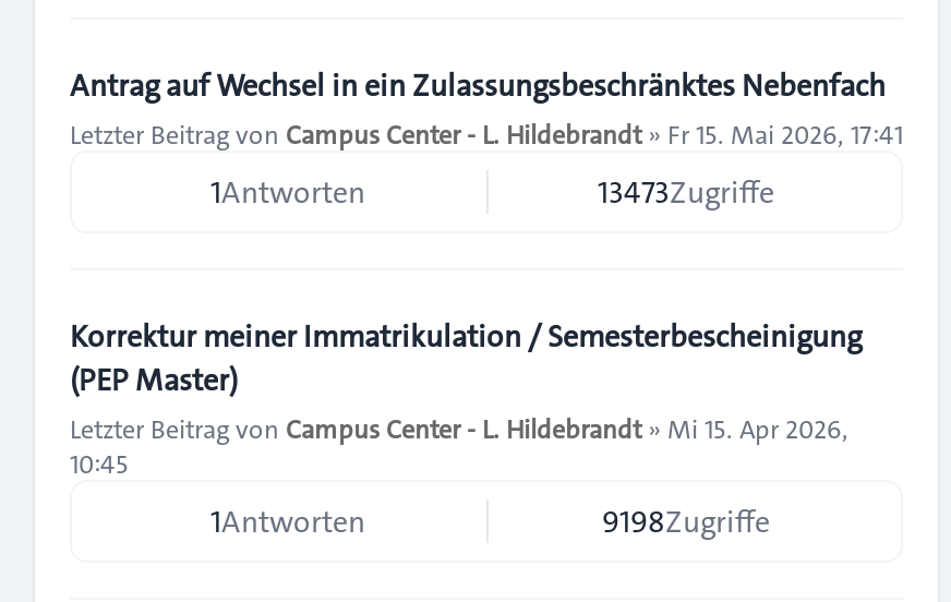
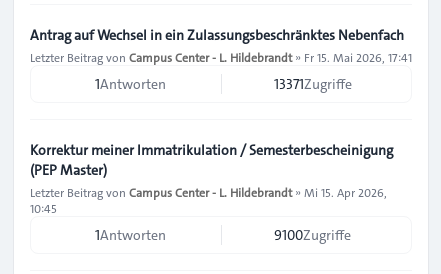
- 13473Zugriffe
+ 13371Zugriffe

- 9198Zugriffe
+ 9100Zugriffe
